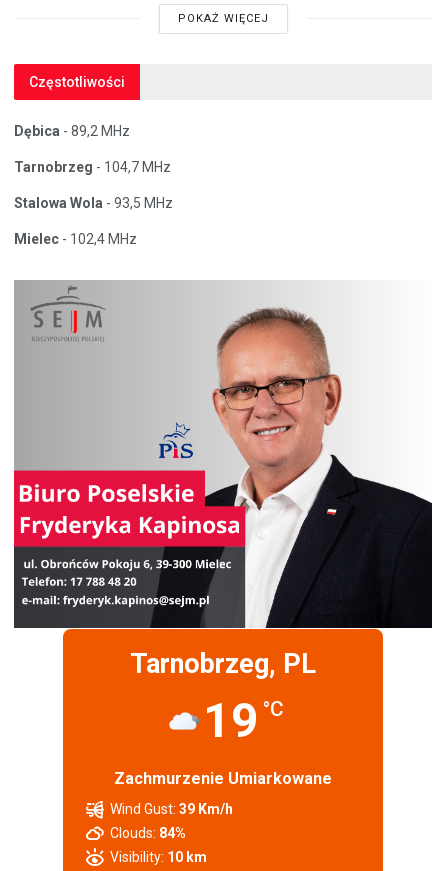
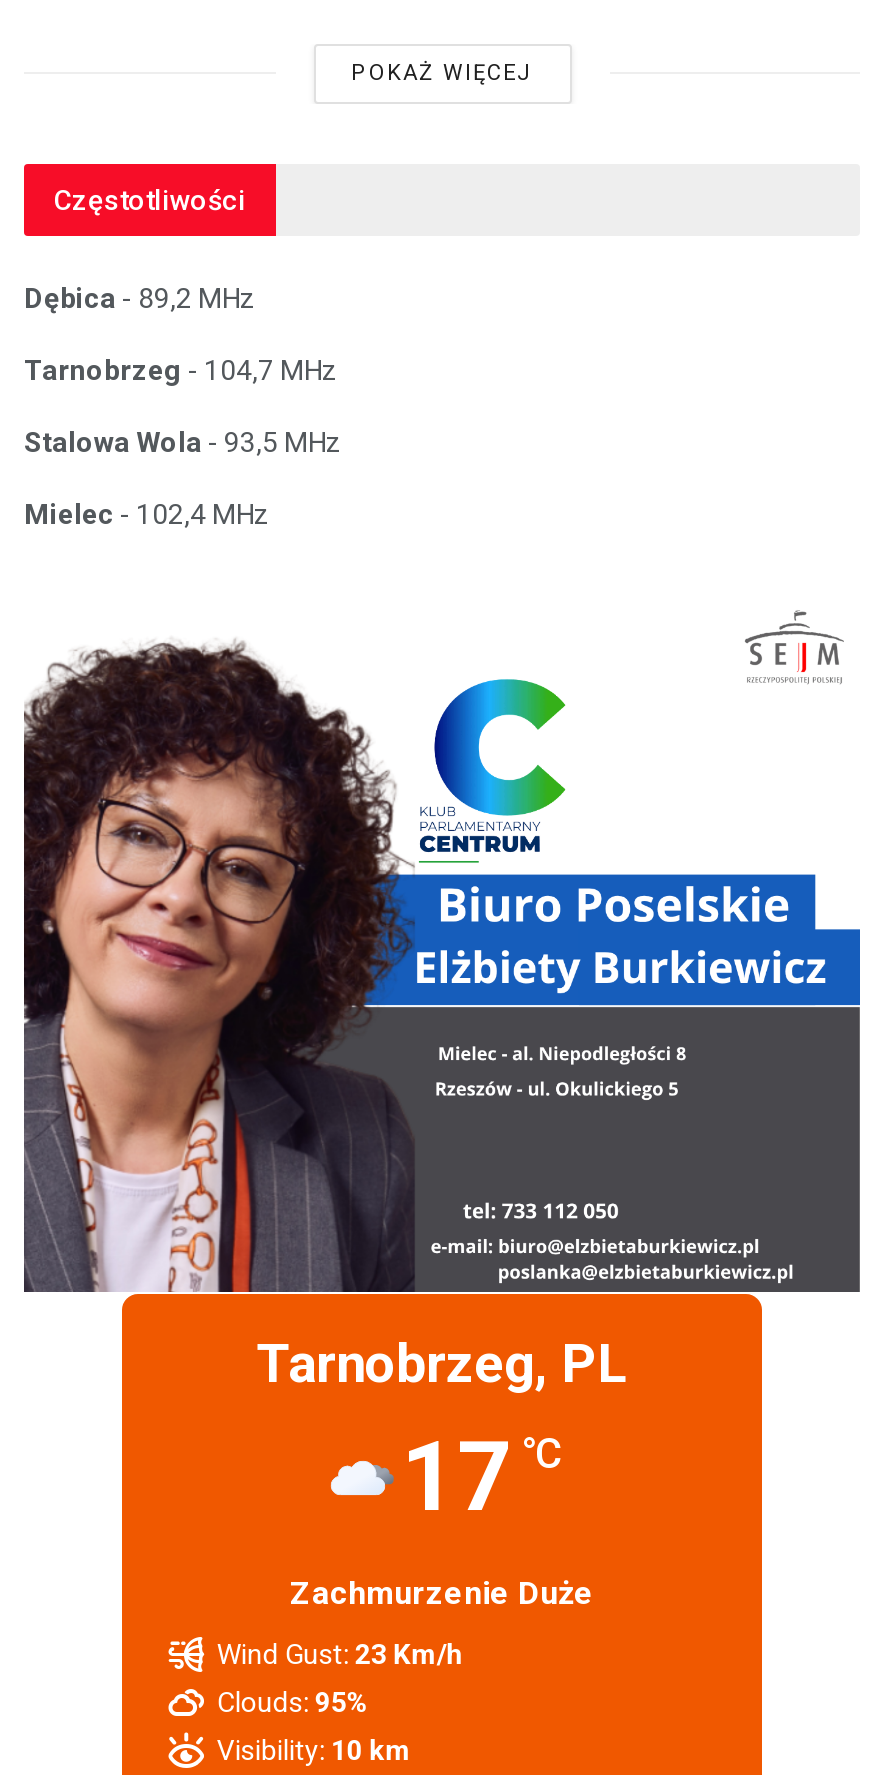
- [image]
+ [image]

- 19 °C
+ 17 °C

- Zachmurzenie Umiarkowane
+ Zachmurzenie Duże

- Wind Gust: 39 Km/h
+ Wind Gust: 23 Km/h

- Clouds: 84%
+ Clouds: 95%
